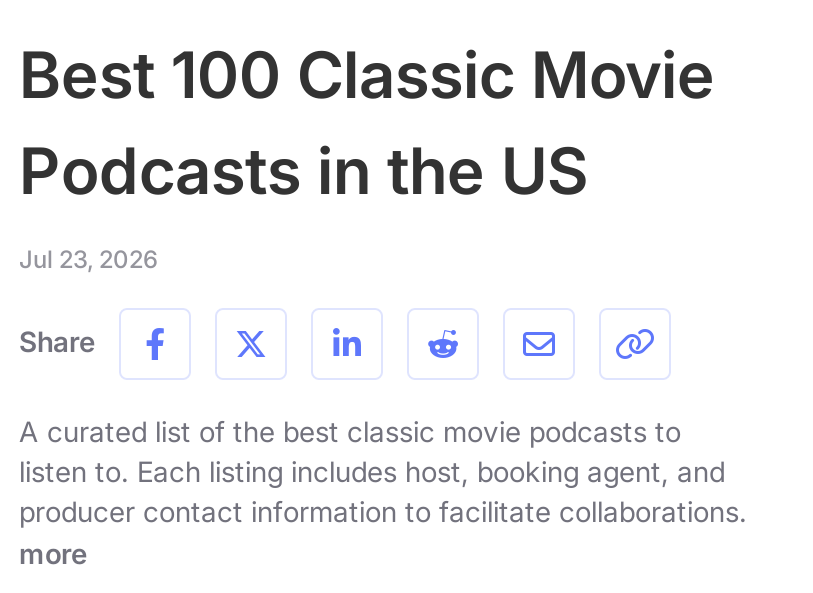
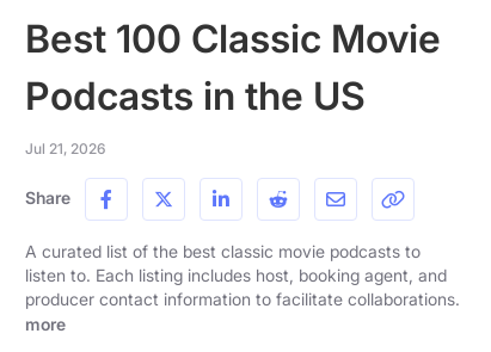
- Jul 23, 2026
+ Jul 21, 2026
